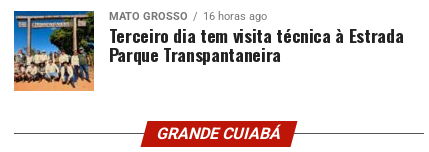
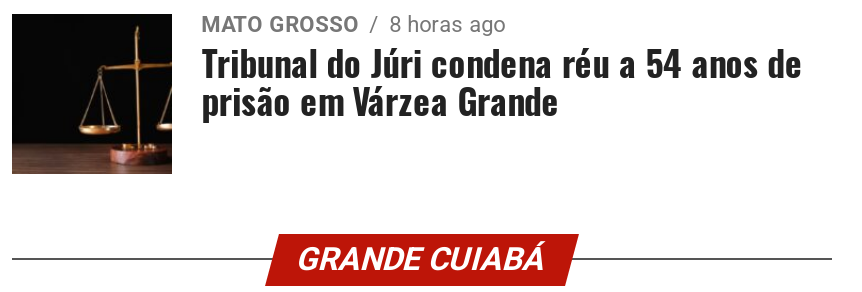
- [image]
- 16 horas ago
- Terceiro dia tem visita técnica à Estrada
- Parque Transpantaneira
+ [image]
+ 8 horas ago
+ Tribunal do Júri condena réu a 54 anos de
+ prisão em Várzea Grande
